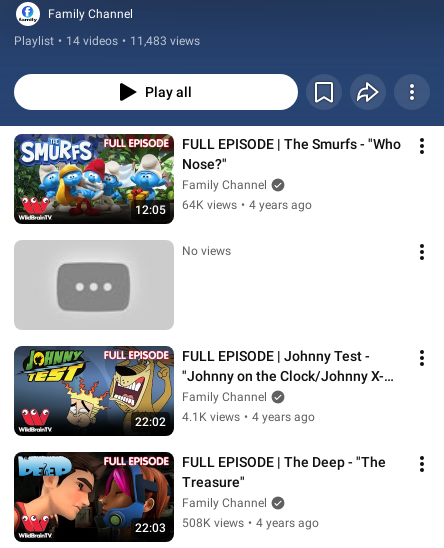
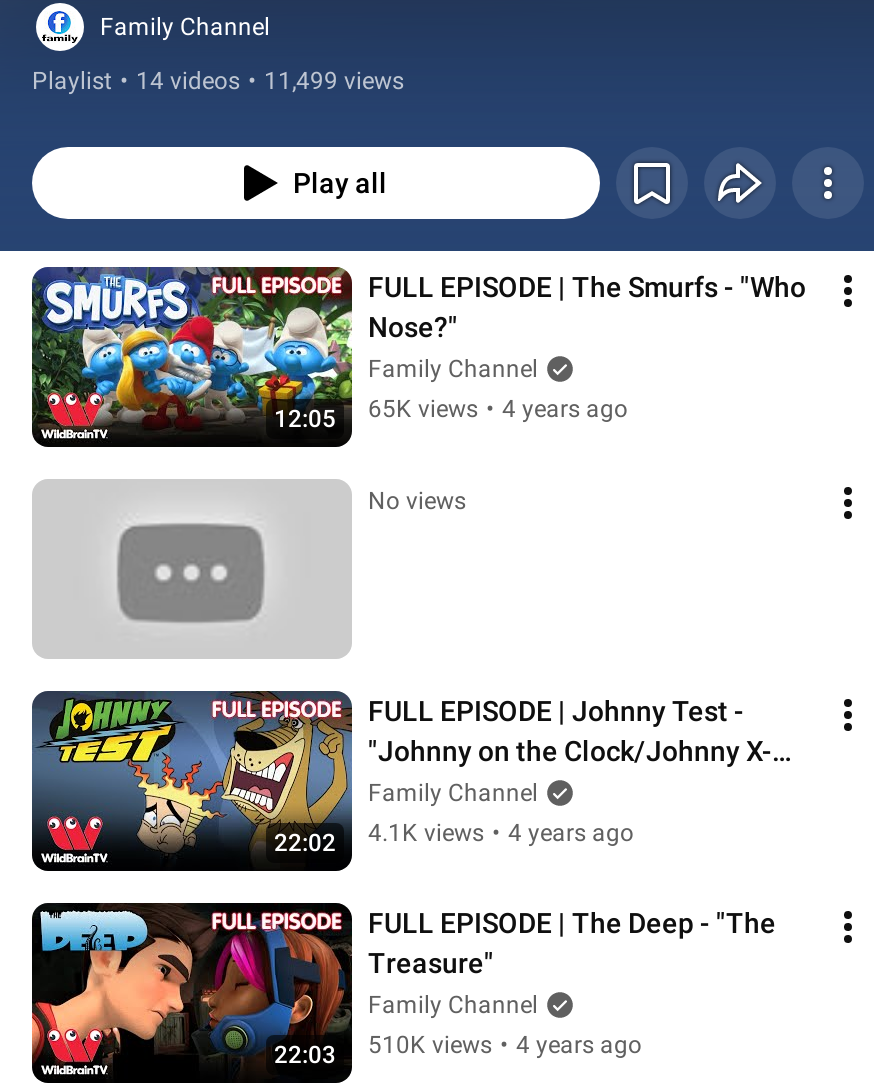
- Playlist • 14 videos • 11,483 views
+ Playlist • 14 videos • 11,499 views

- 64K views • 4 years ago
+ 65K views • 4 years ago

- 508K views • 4 years ago
+ 510K views • 4 years ago
